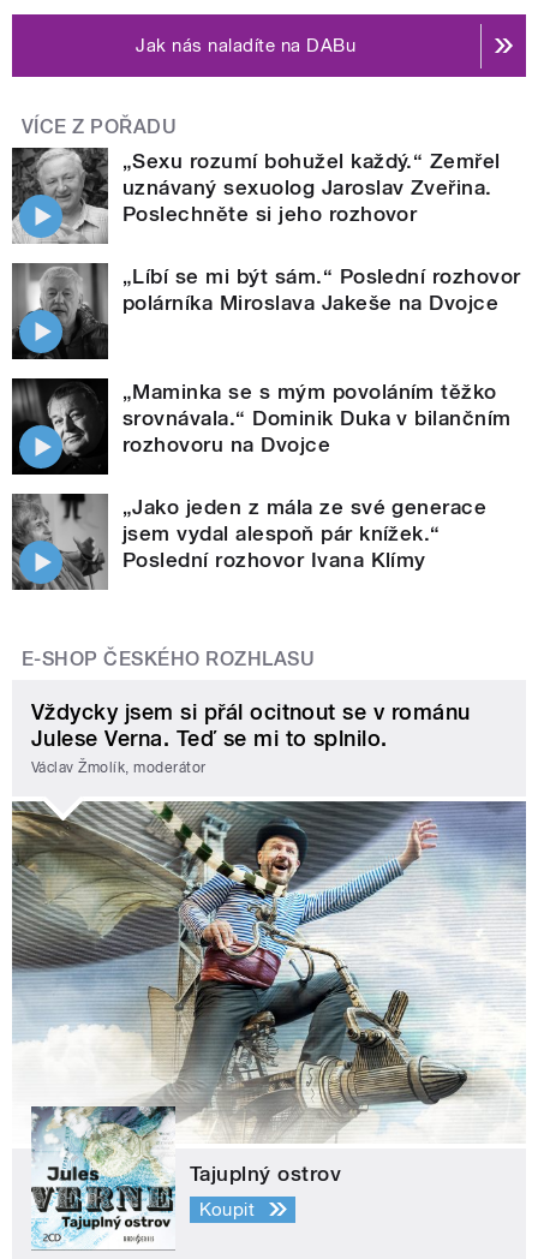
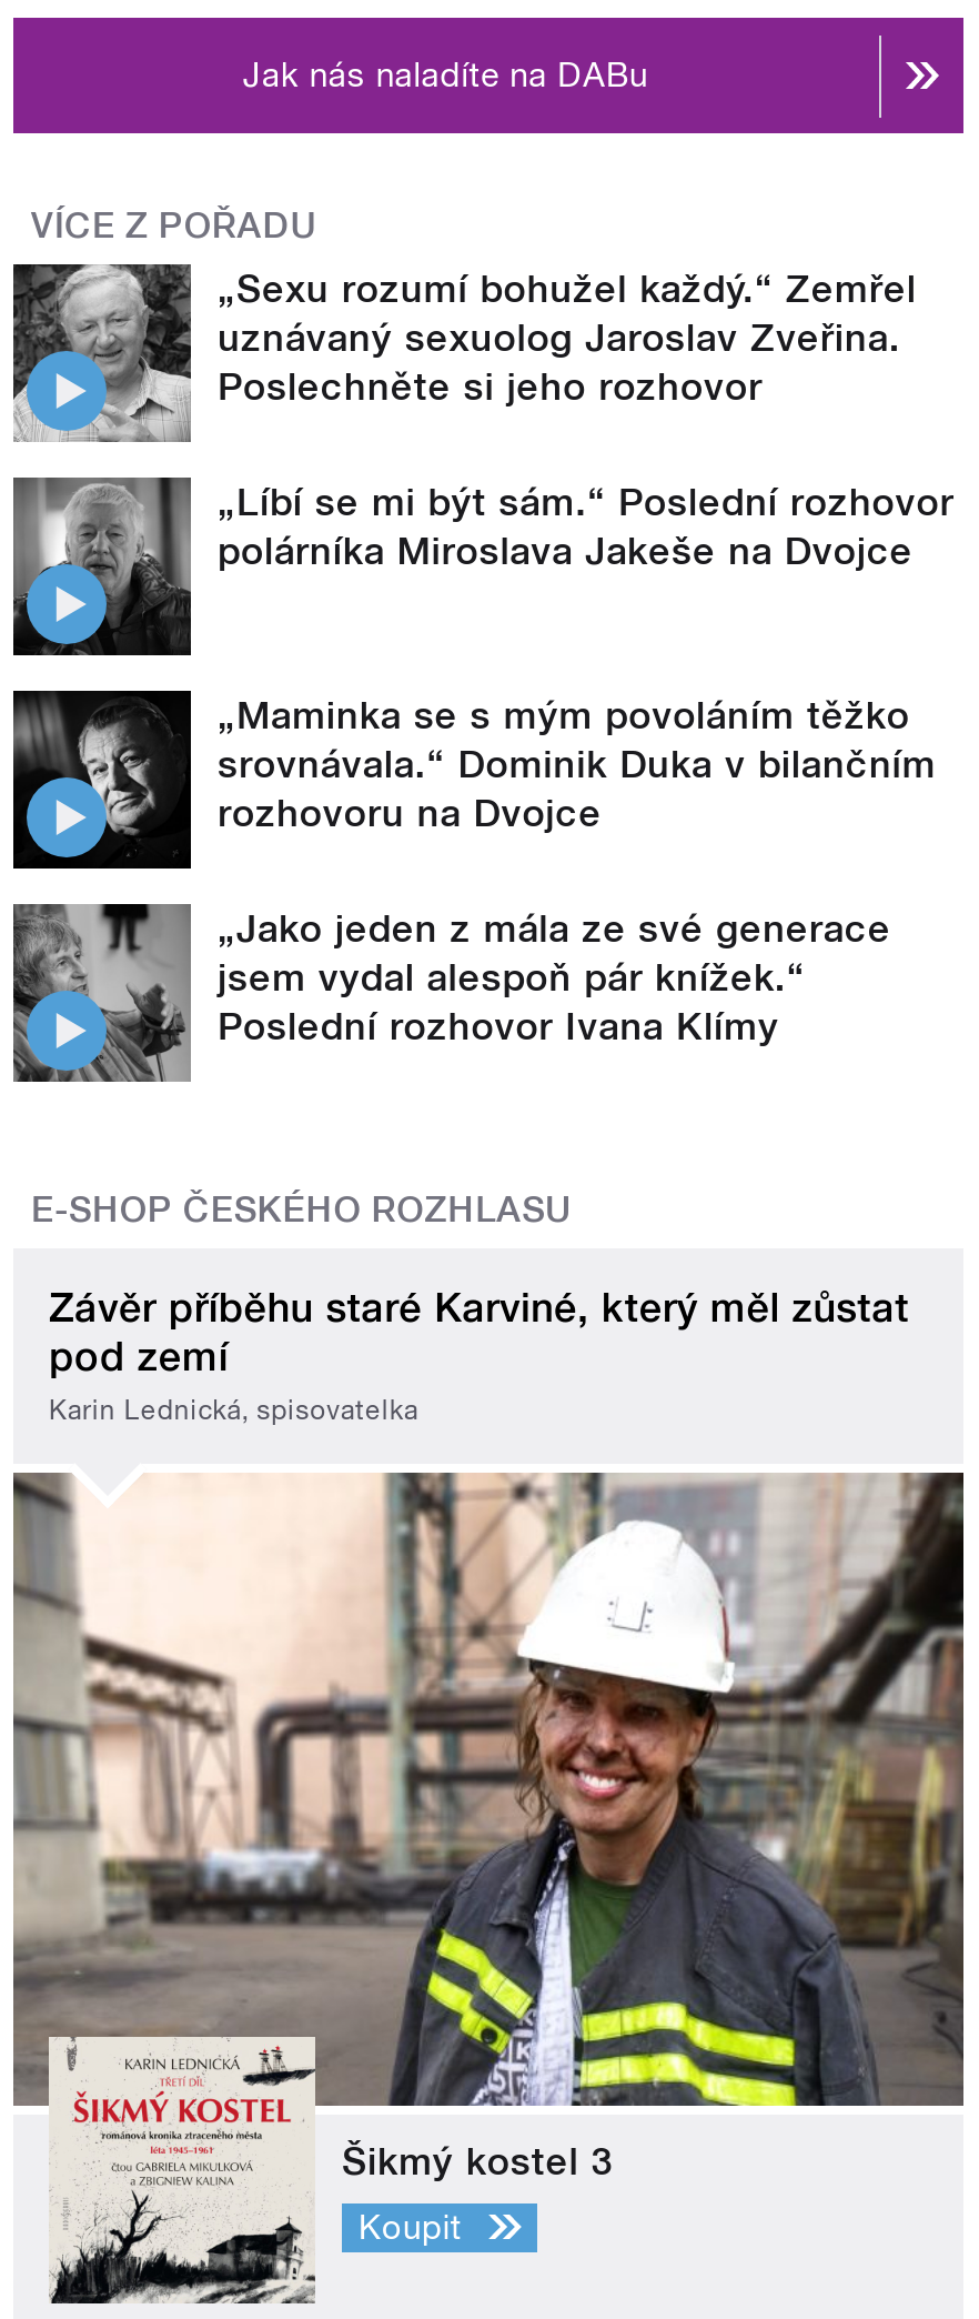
- Vždycky jsem si přál ocitnout se v románu
- Julese Verna. Teď se mi to splnilo.
- Václav Žmolík, moderátor
+ Závěr příběhu staré Karviné, který měl zůstat
+ pod zemí
+ Karin Lednická, spisovatelka

- [image]
- Tajuplný ostrov
+ [image]
+ Šikmý kostel 3
